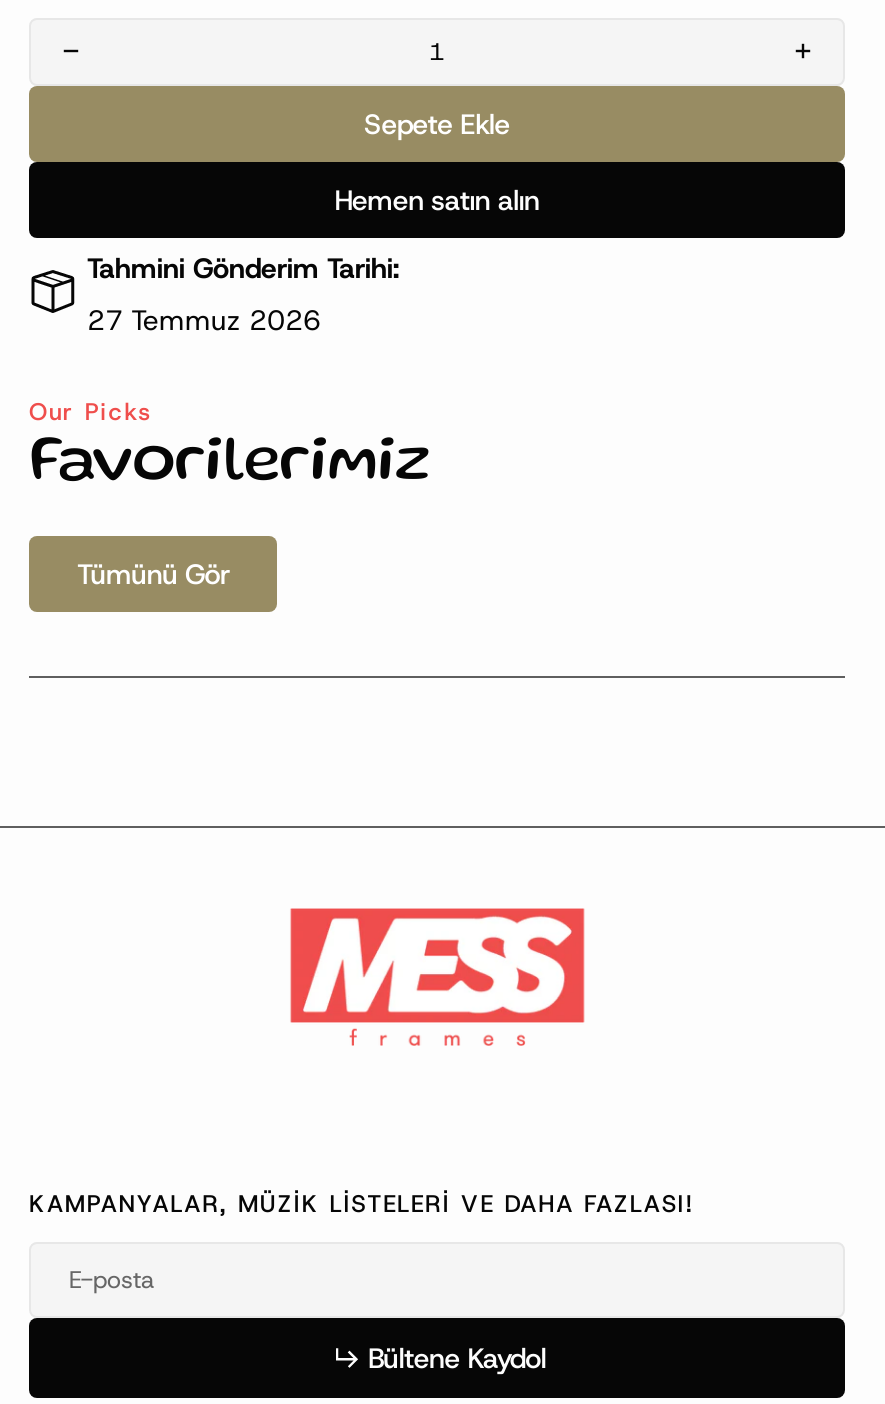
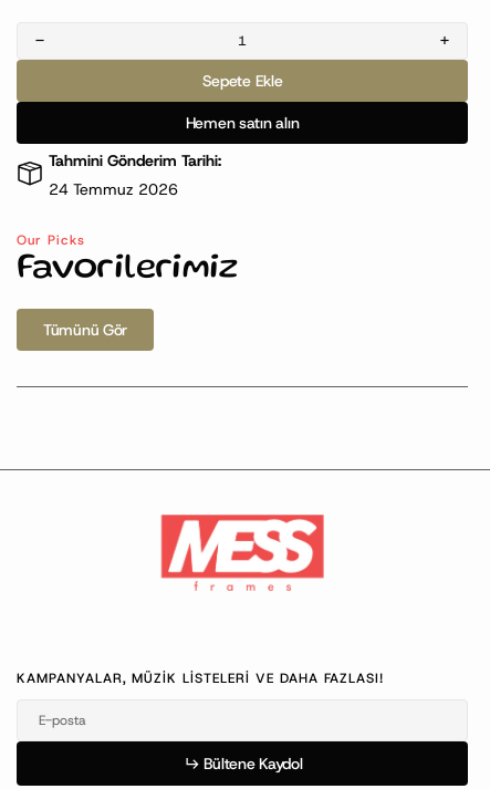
- 27 Temmuz 2026
+ 24 Temmuz 2026
